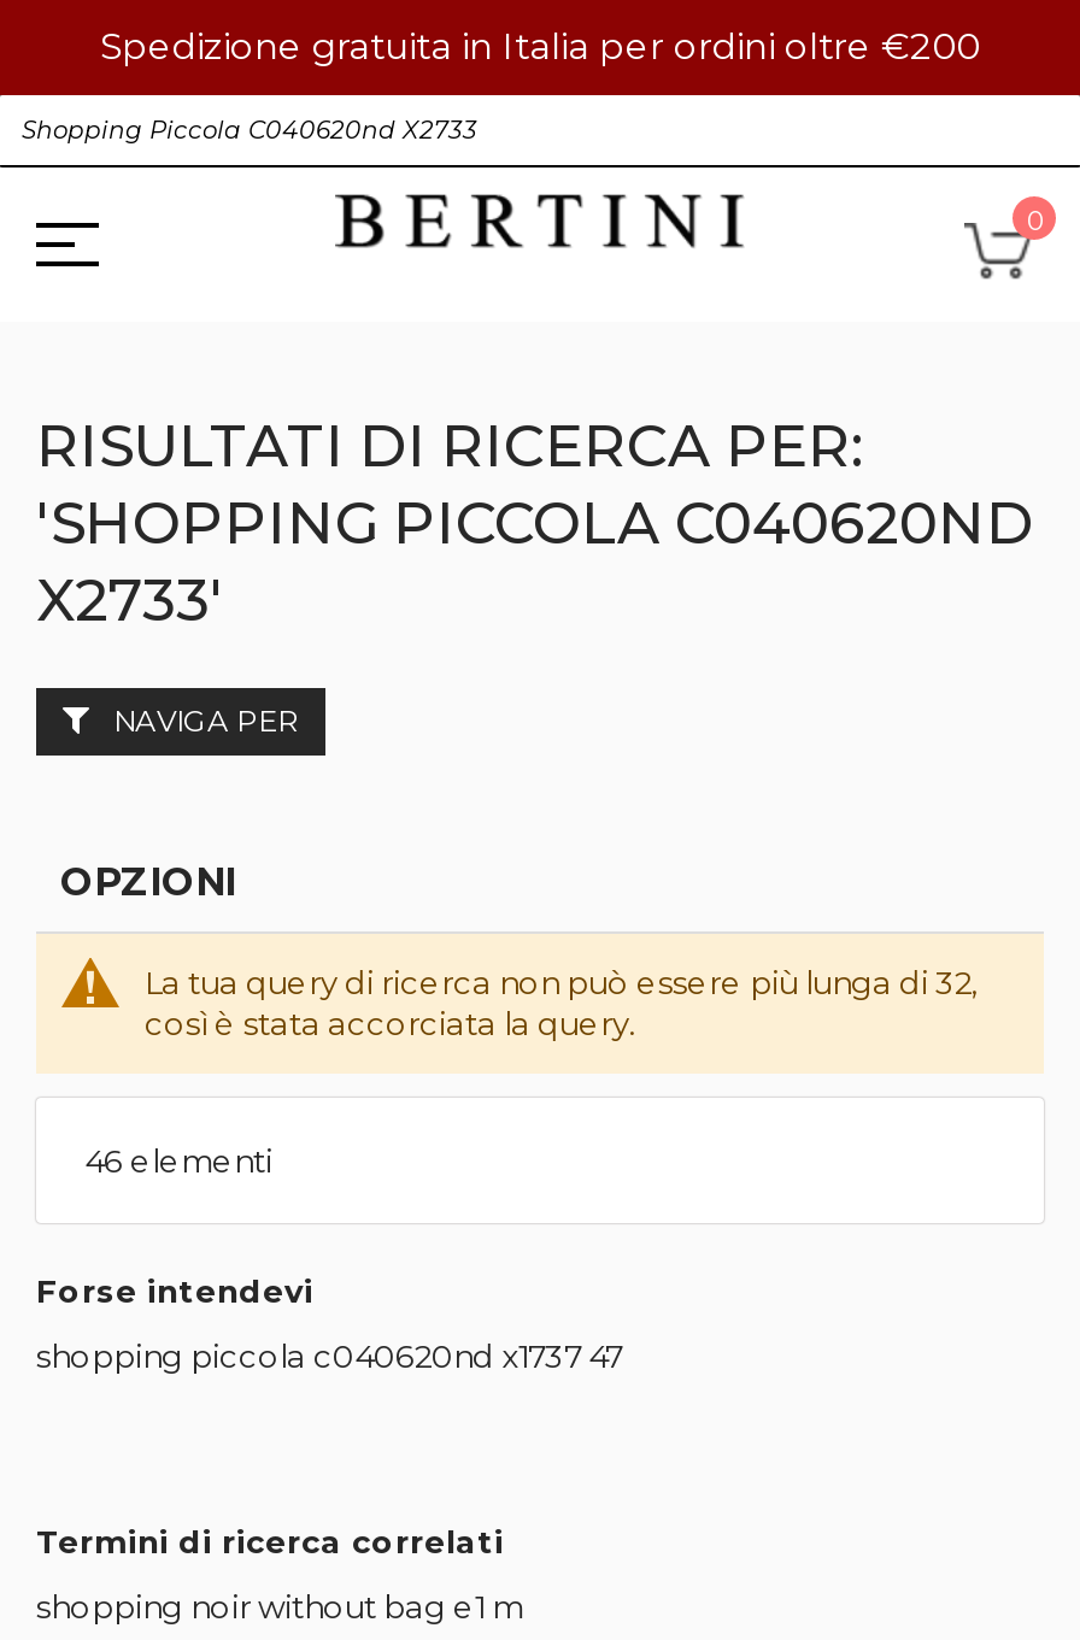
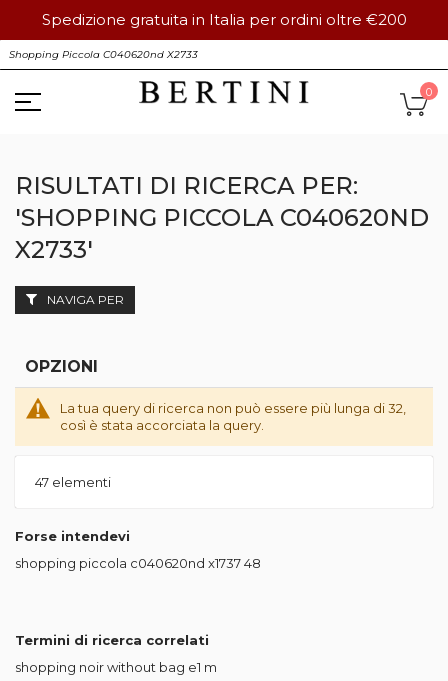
- 46 elementi
+ 47 elementi

- shopping piccola c040620nd x1737 47
+ shopping piccola c040620nd x1737 48
